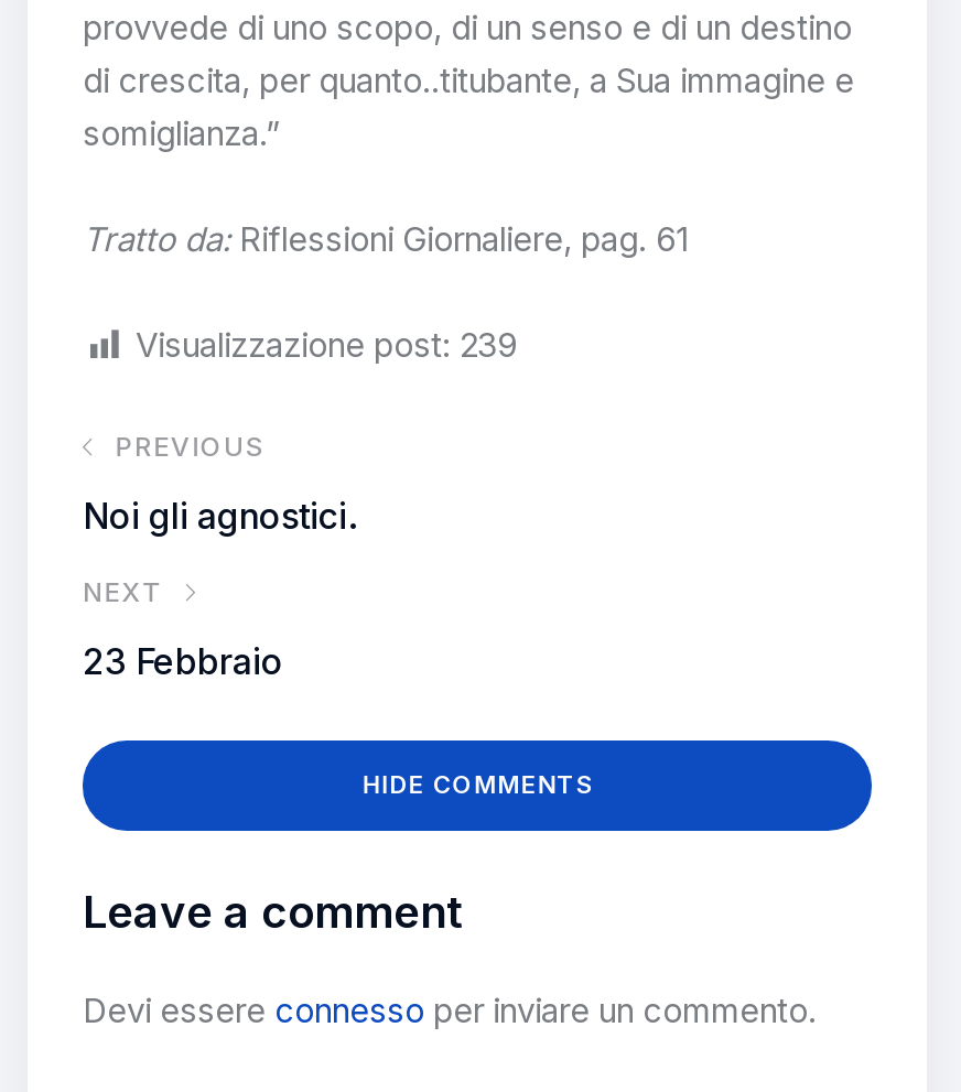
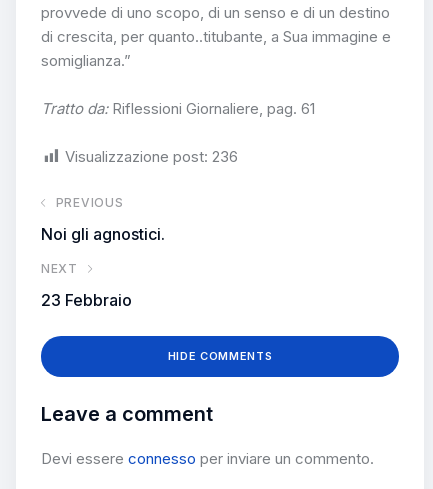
- Visualizzazione post: 239
+ Visualizzazione post: 236
